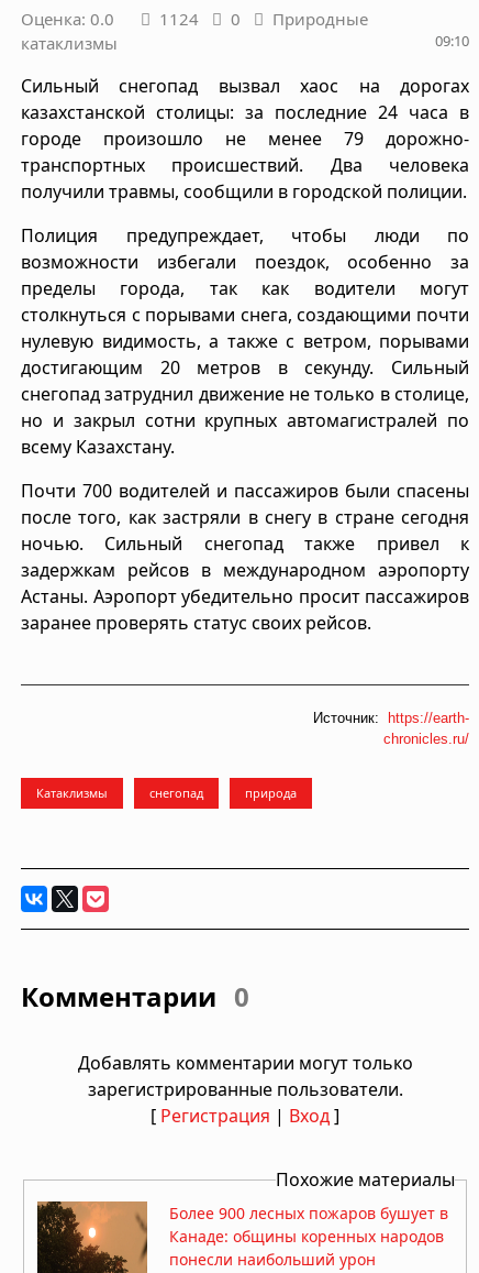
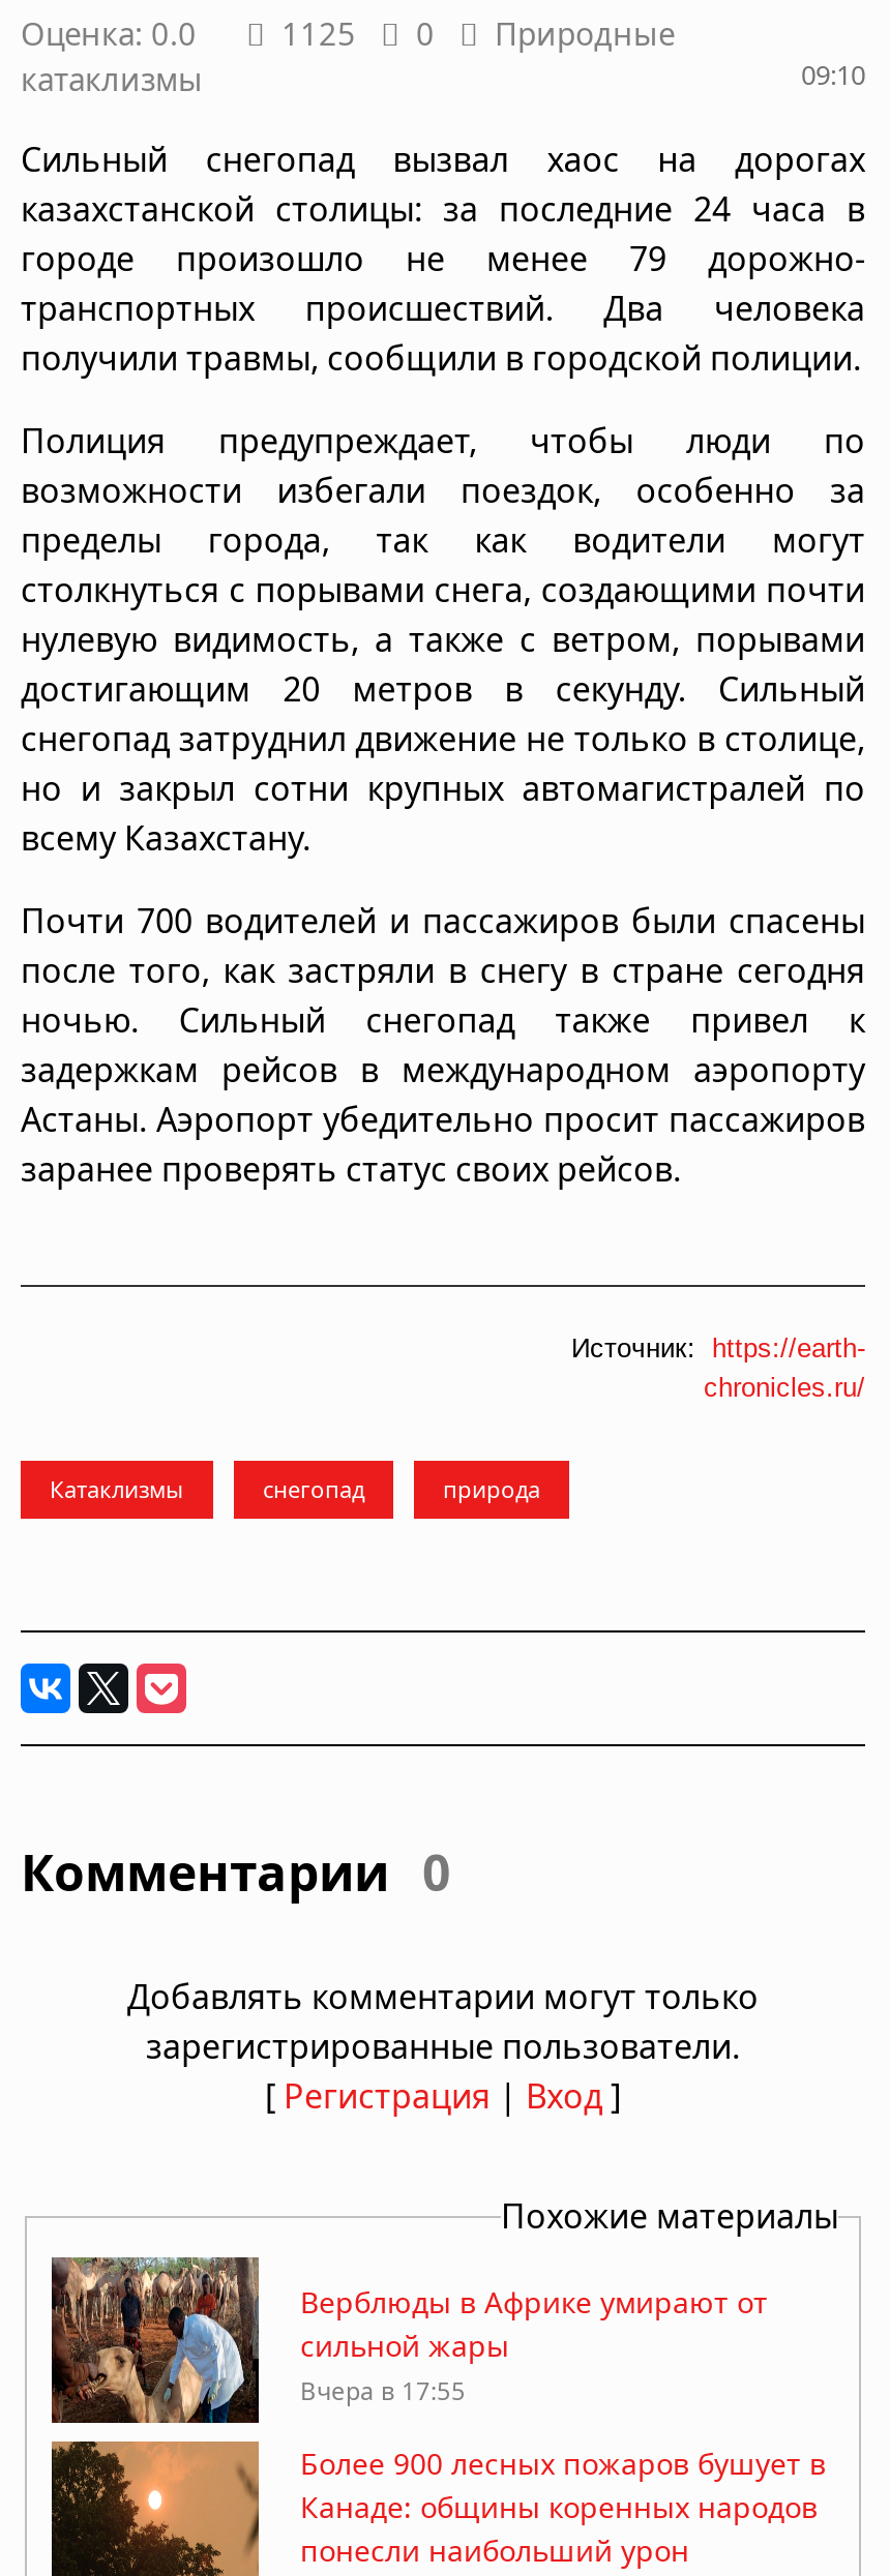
- Оценка: 0.0 1124 0 Природные
+ Оценка: 0.0 1125 0 Природные

+ [image]
+ Верблюды в Африке умирают от
+ сильной жары
+ Вчера в 17:55
